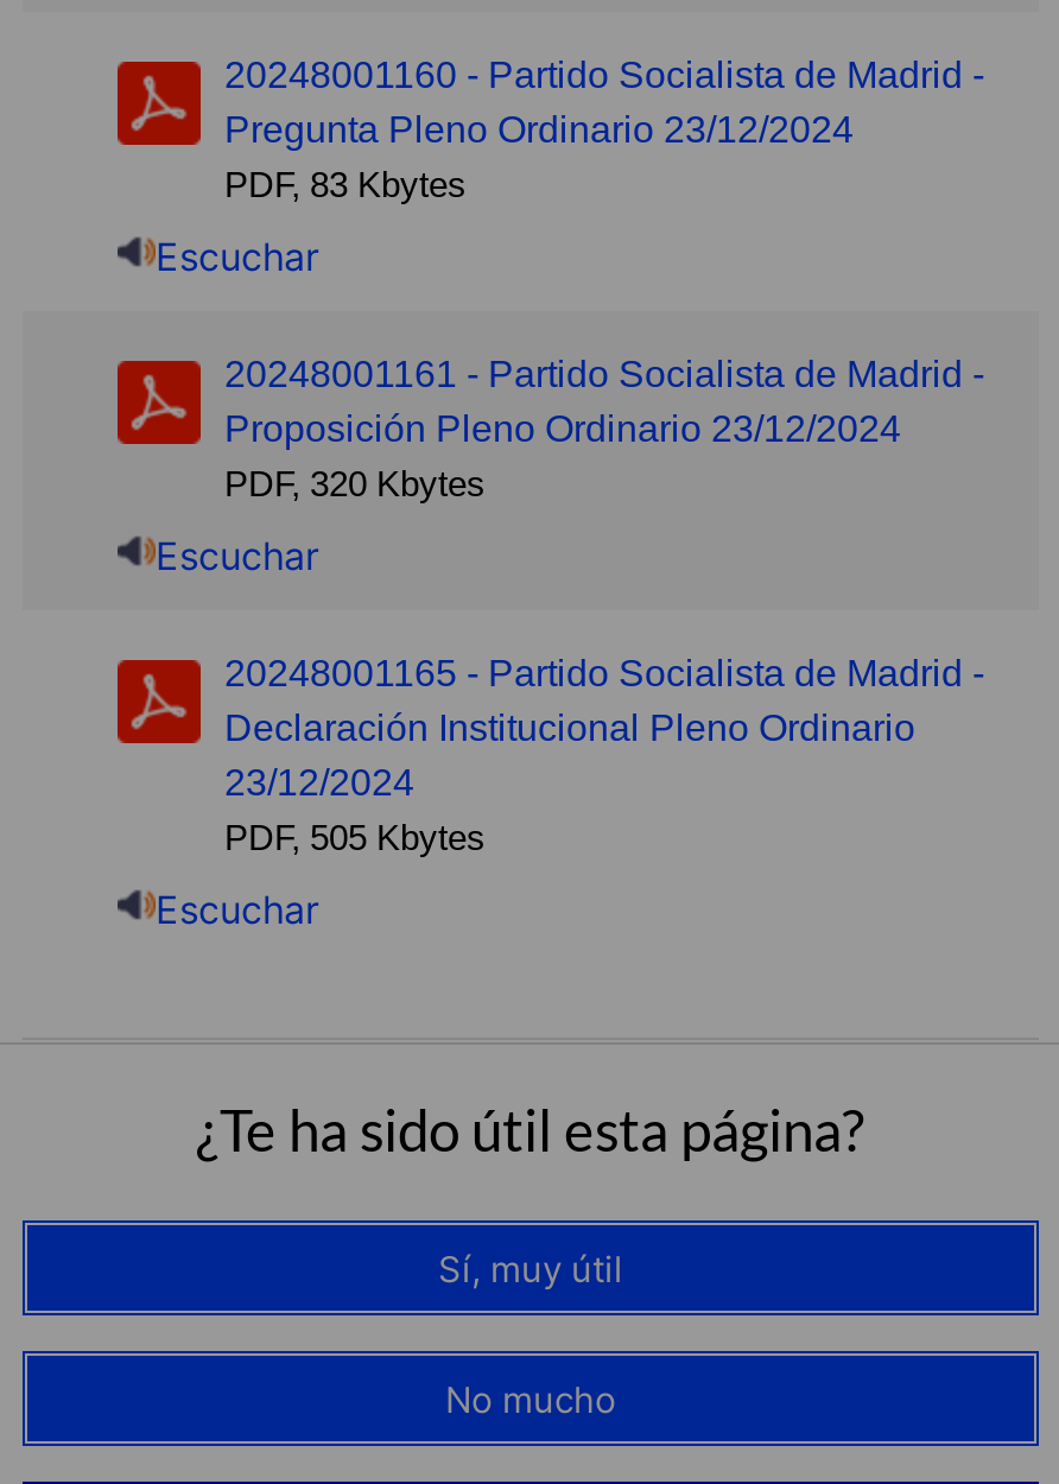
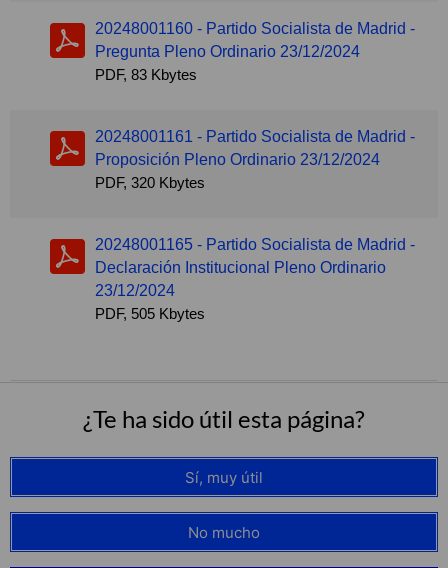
- Escuchar

- Escuchar

- Escuchar
